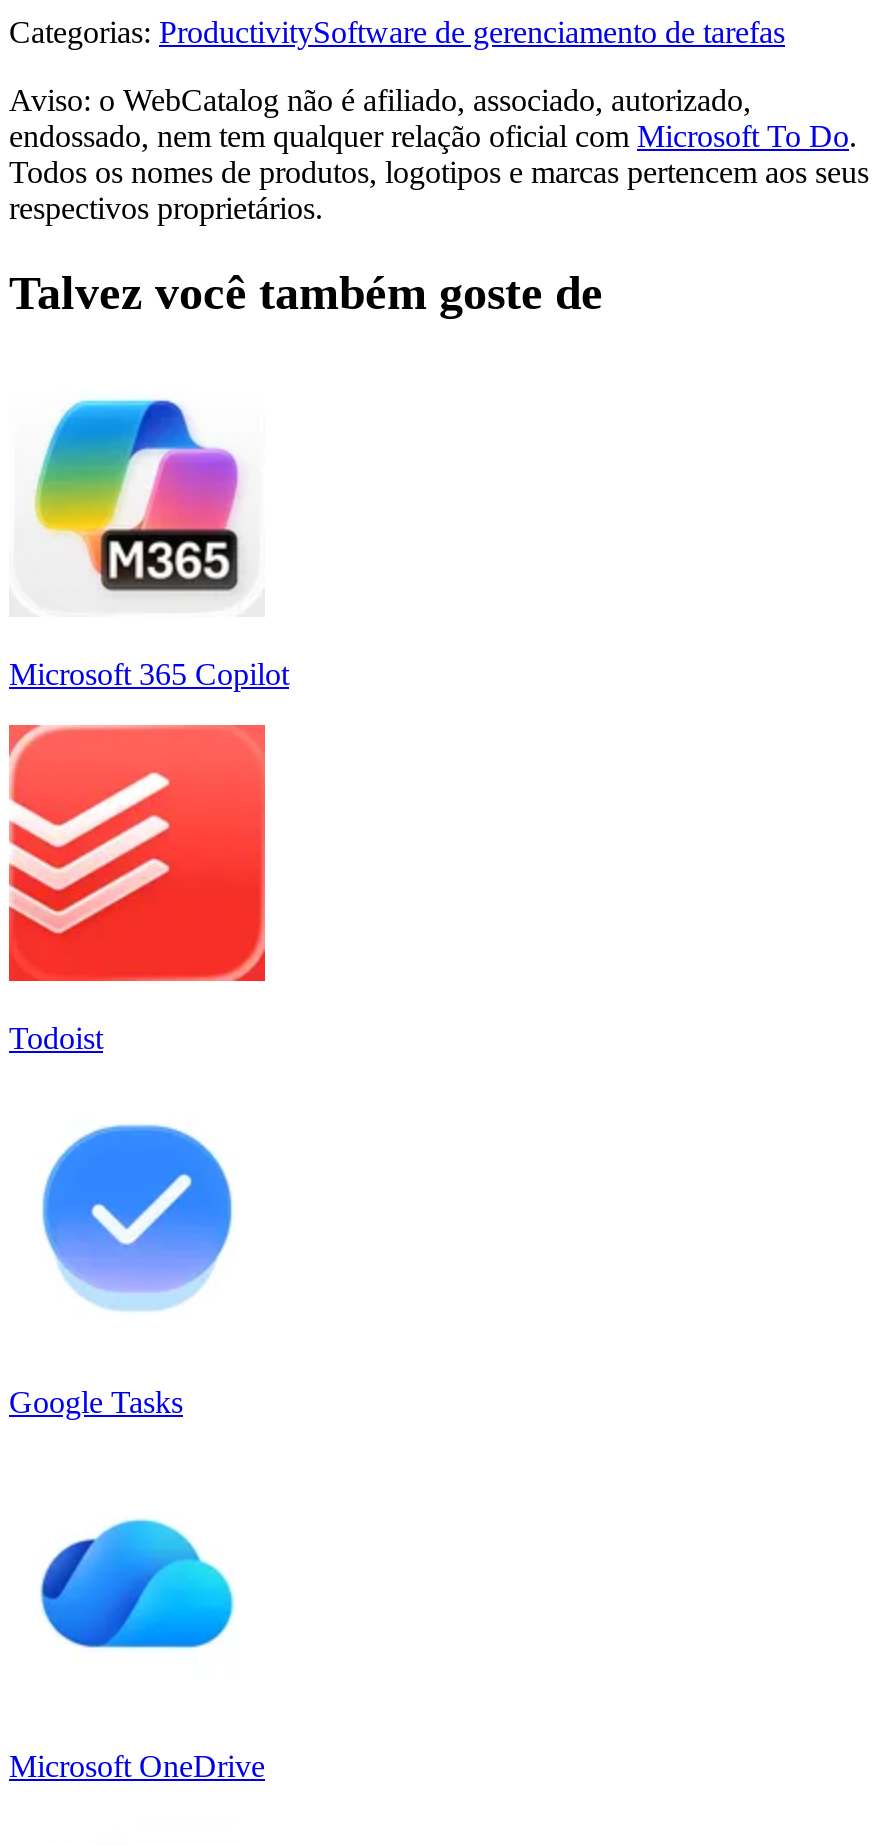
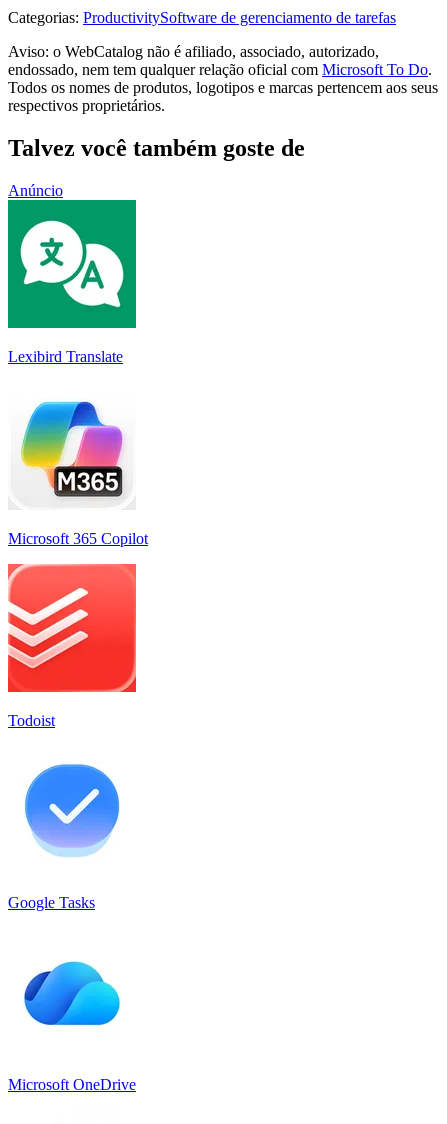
+ [image]
+ Lexibird Translate

+ Anúncio
